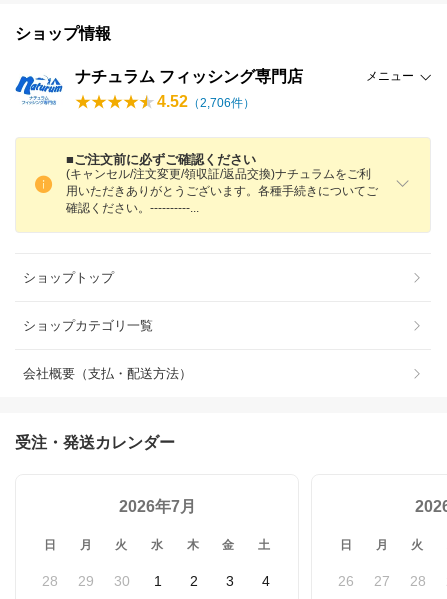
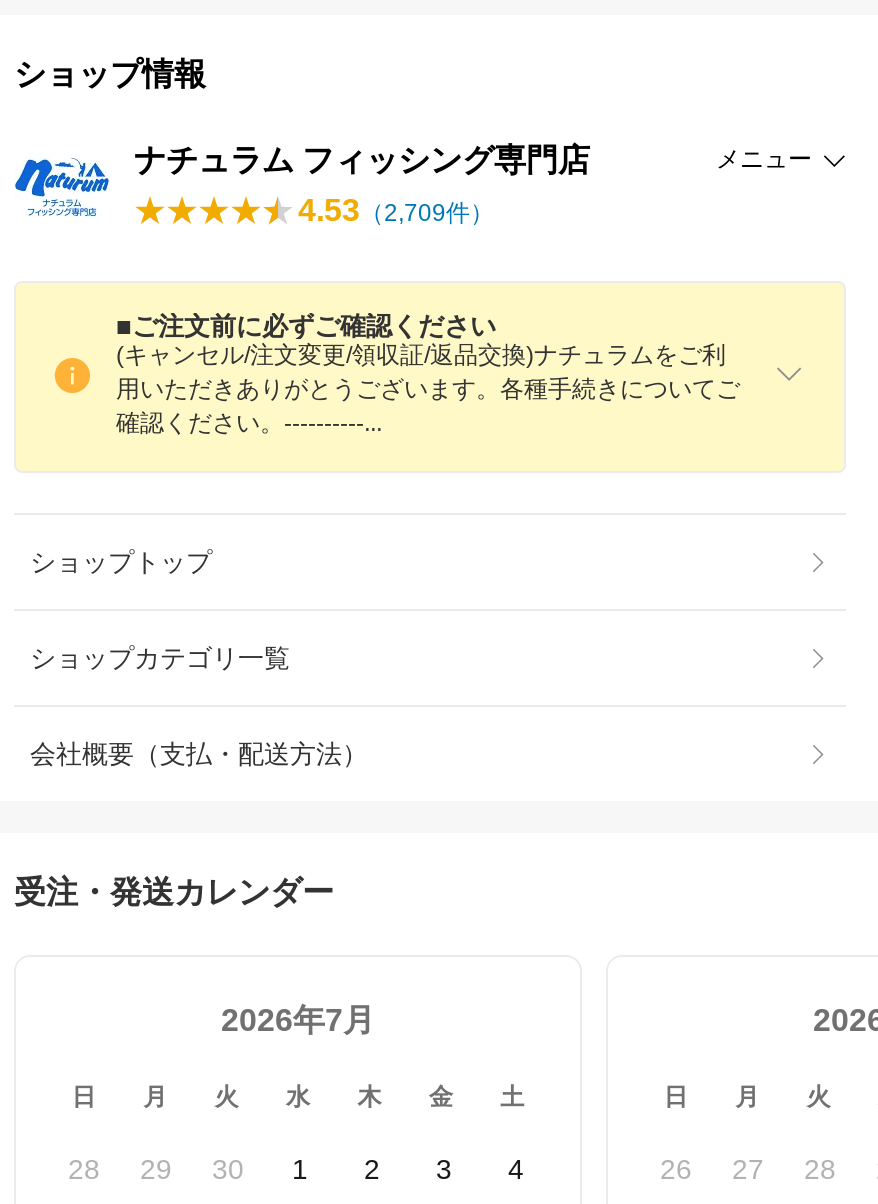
- 4.52（2,706件）
+ 4.53（2,709件）
